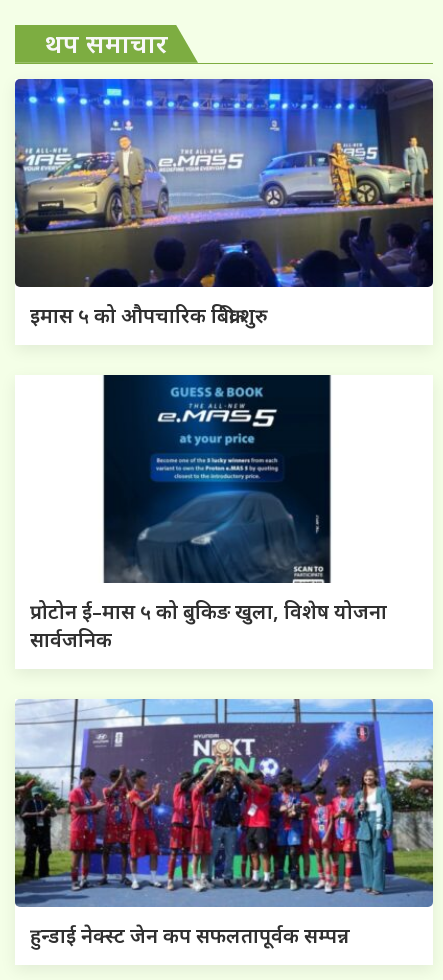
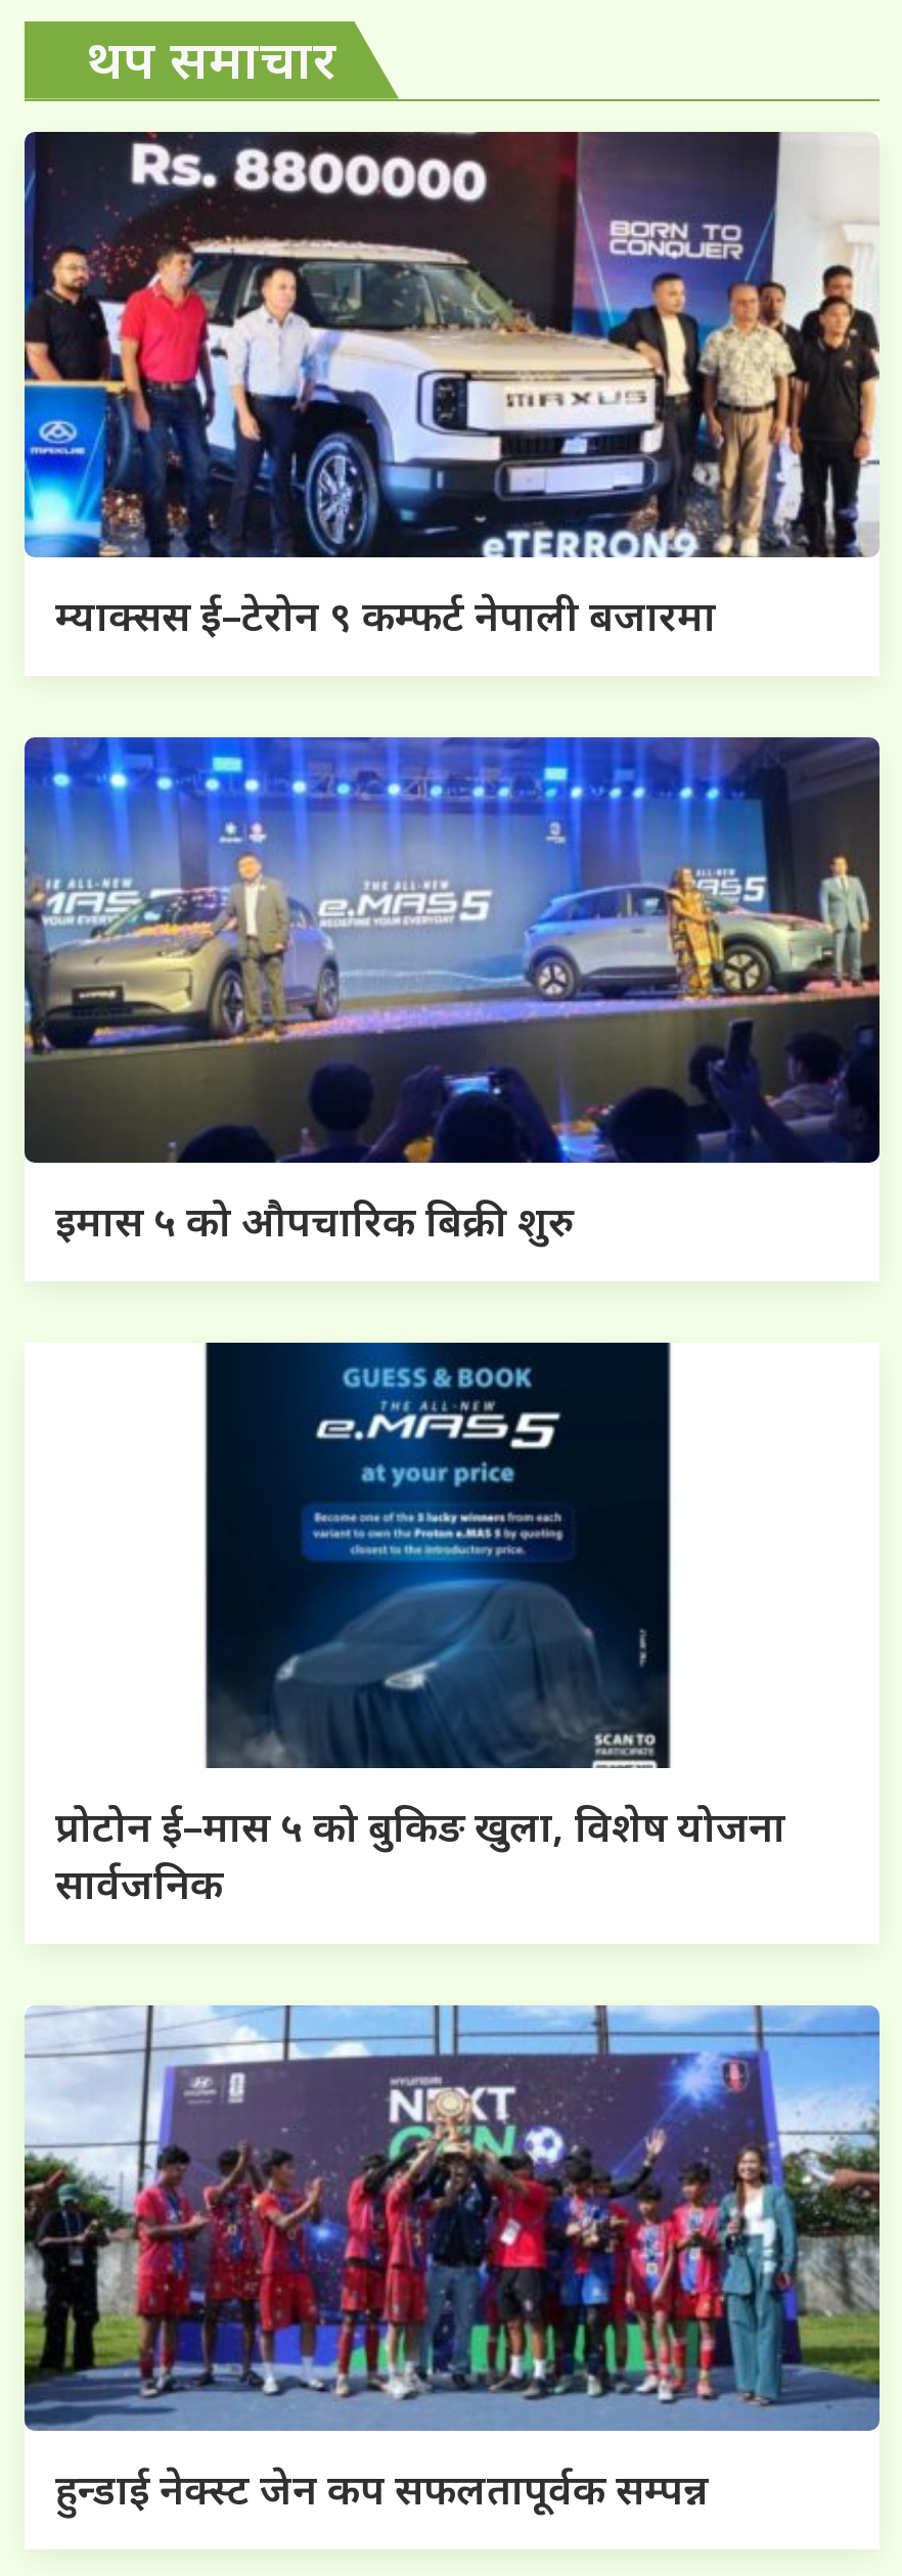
+ [image]
+ म्याक्सस ई–टेरोन ९ कम्फर्ट नेपाली बजारमा
